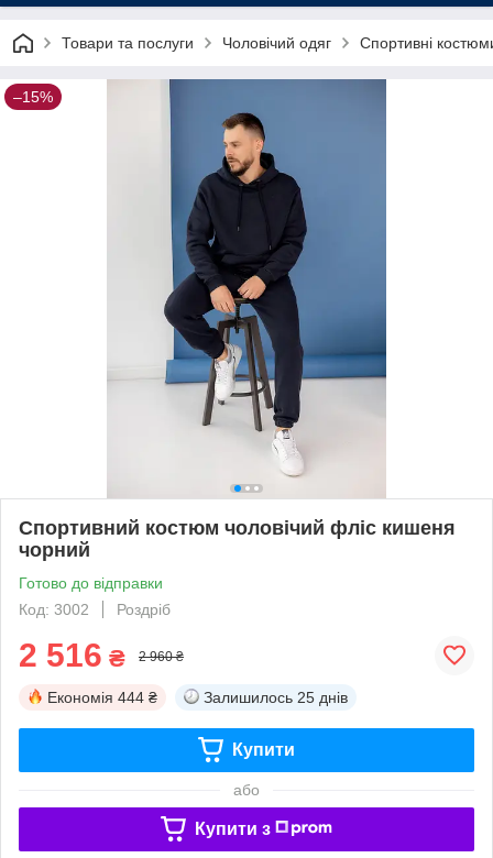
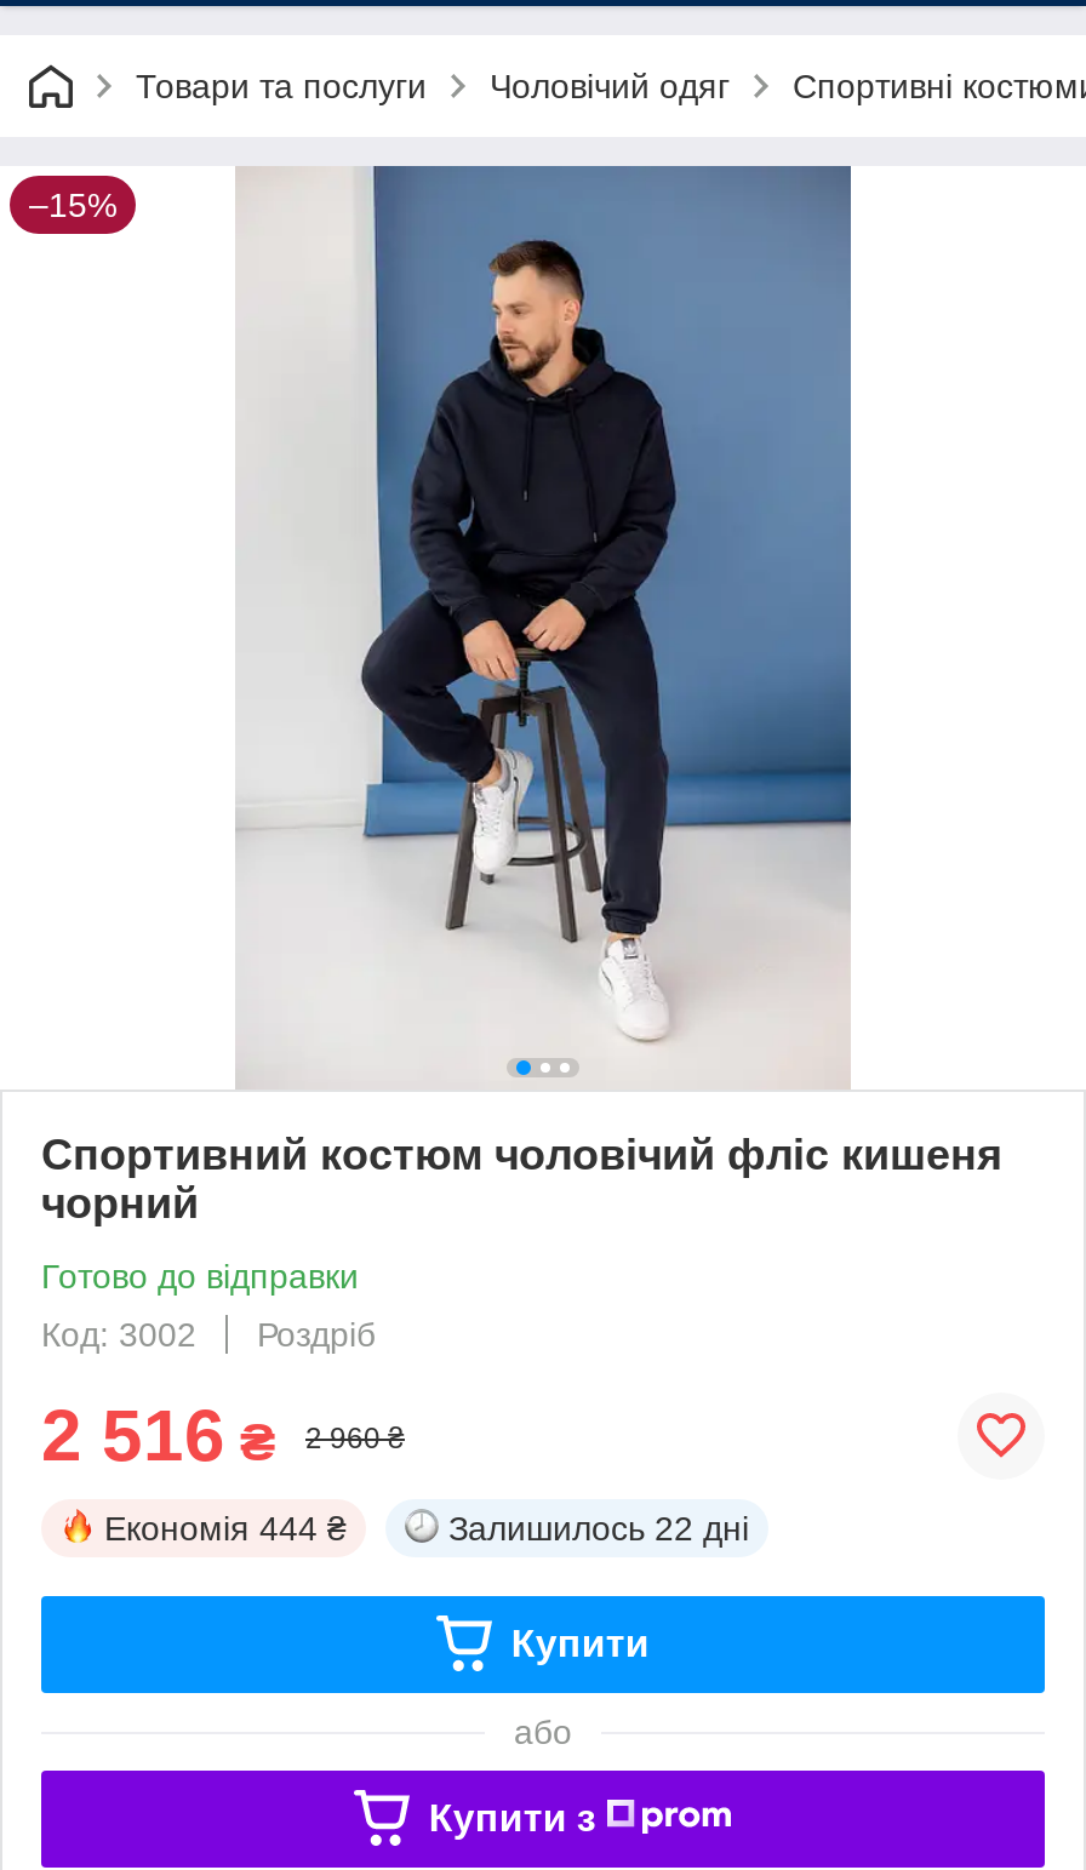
- Залишилось 25 днів
+ Залишилось 22 дні
